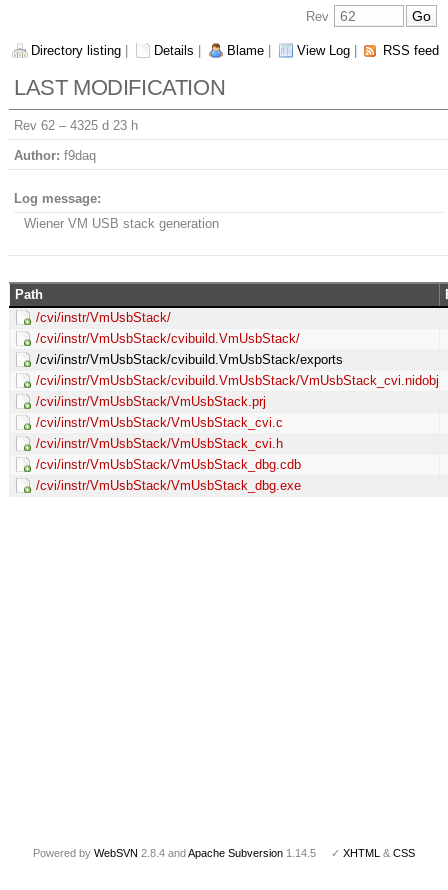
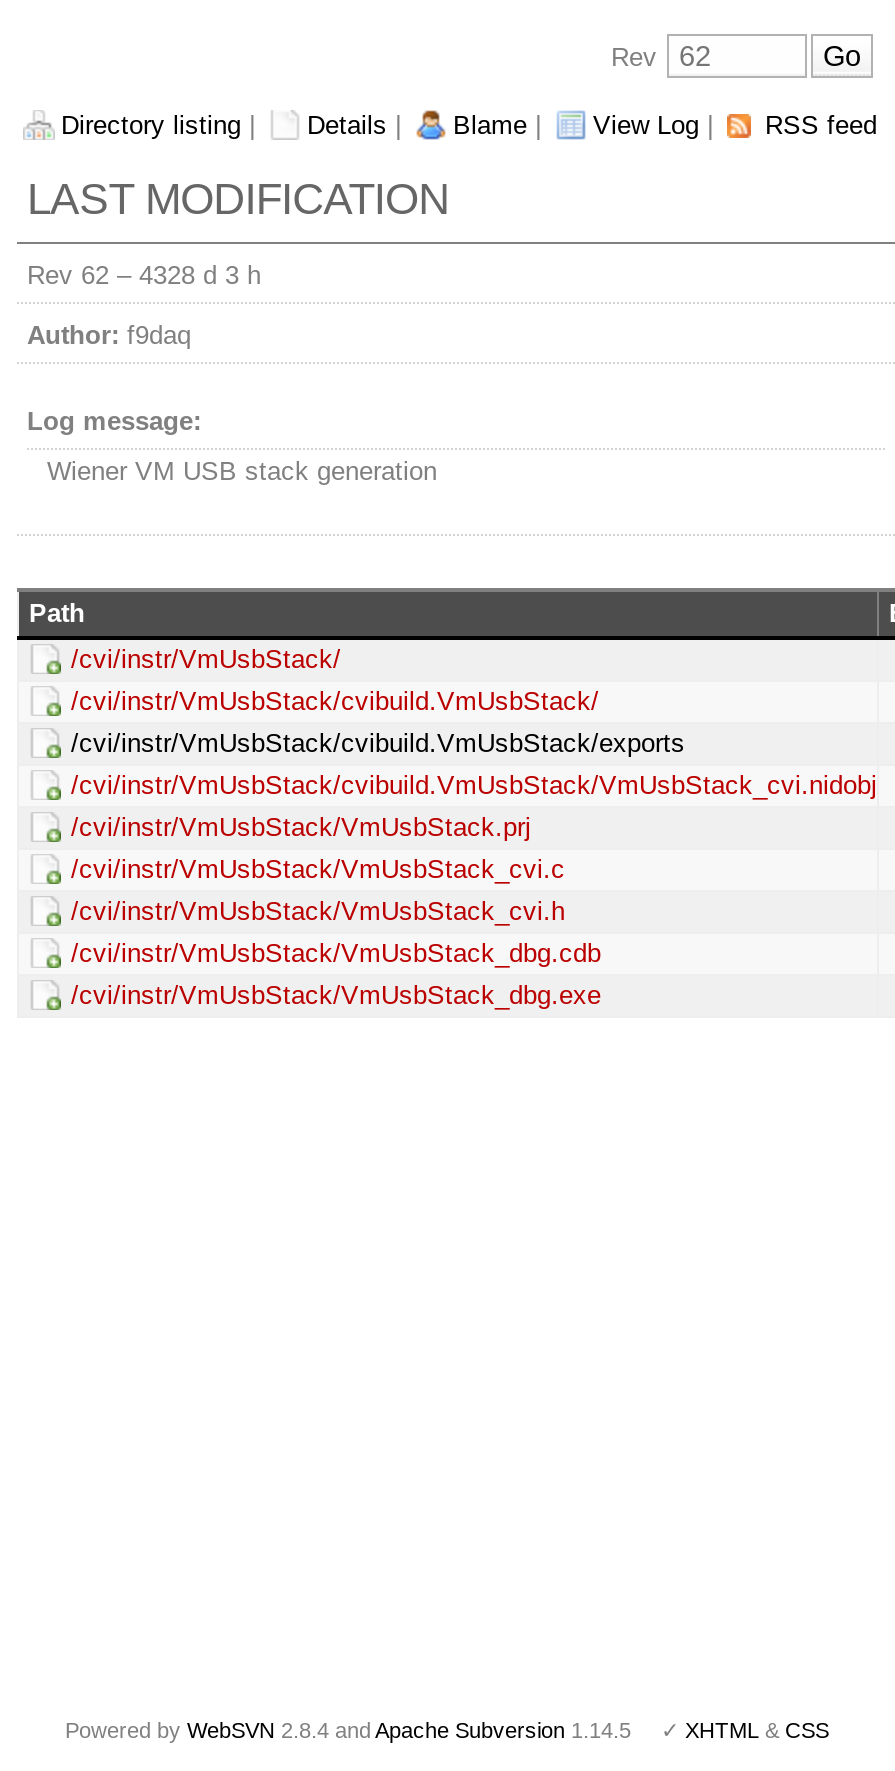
- Rev 62 – 4325 d 23 h
+ Rev 62 – 4328 d 3 h
